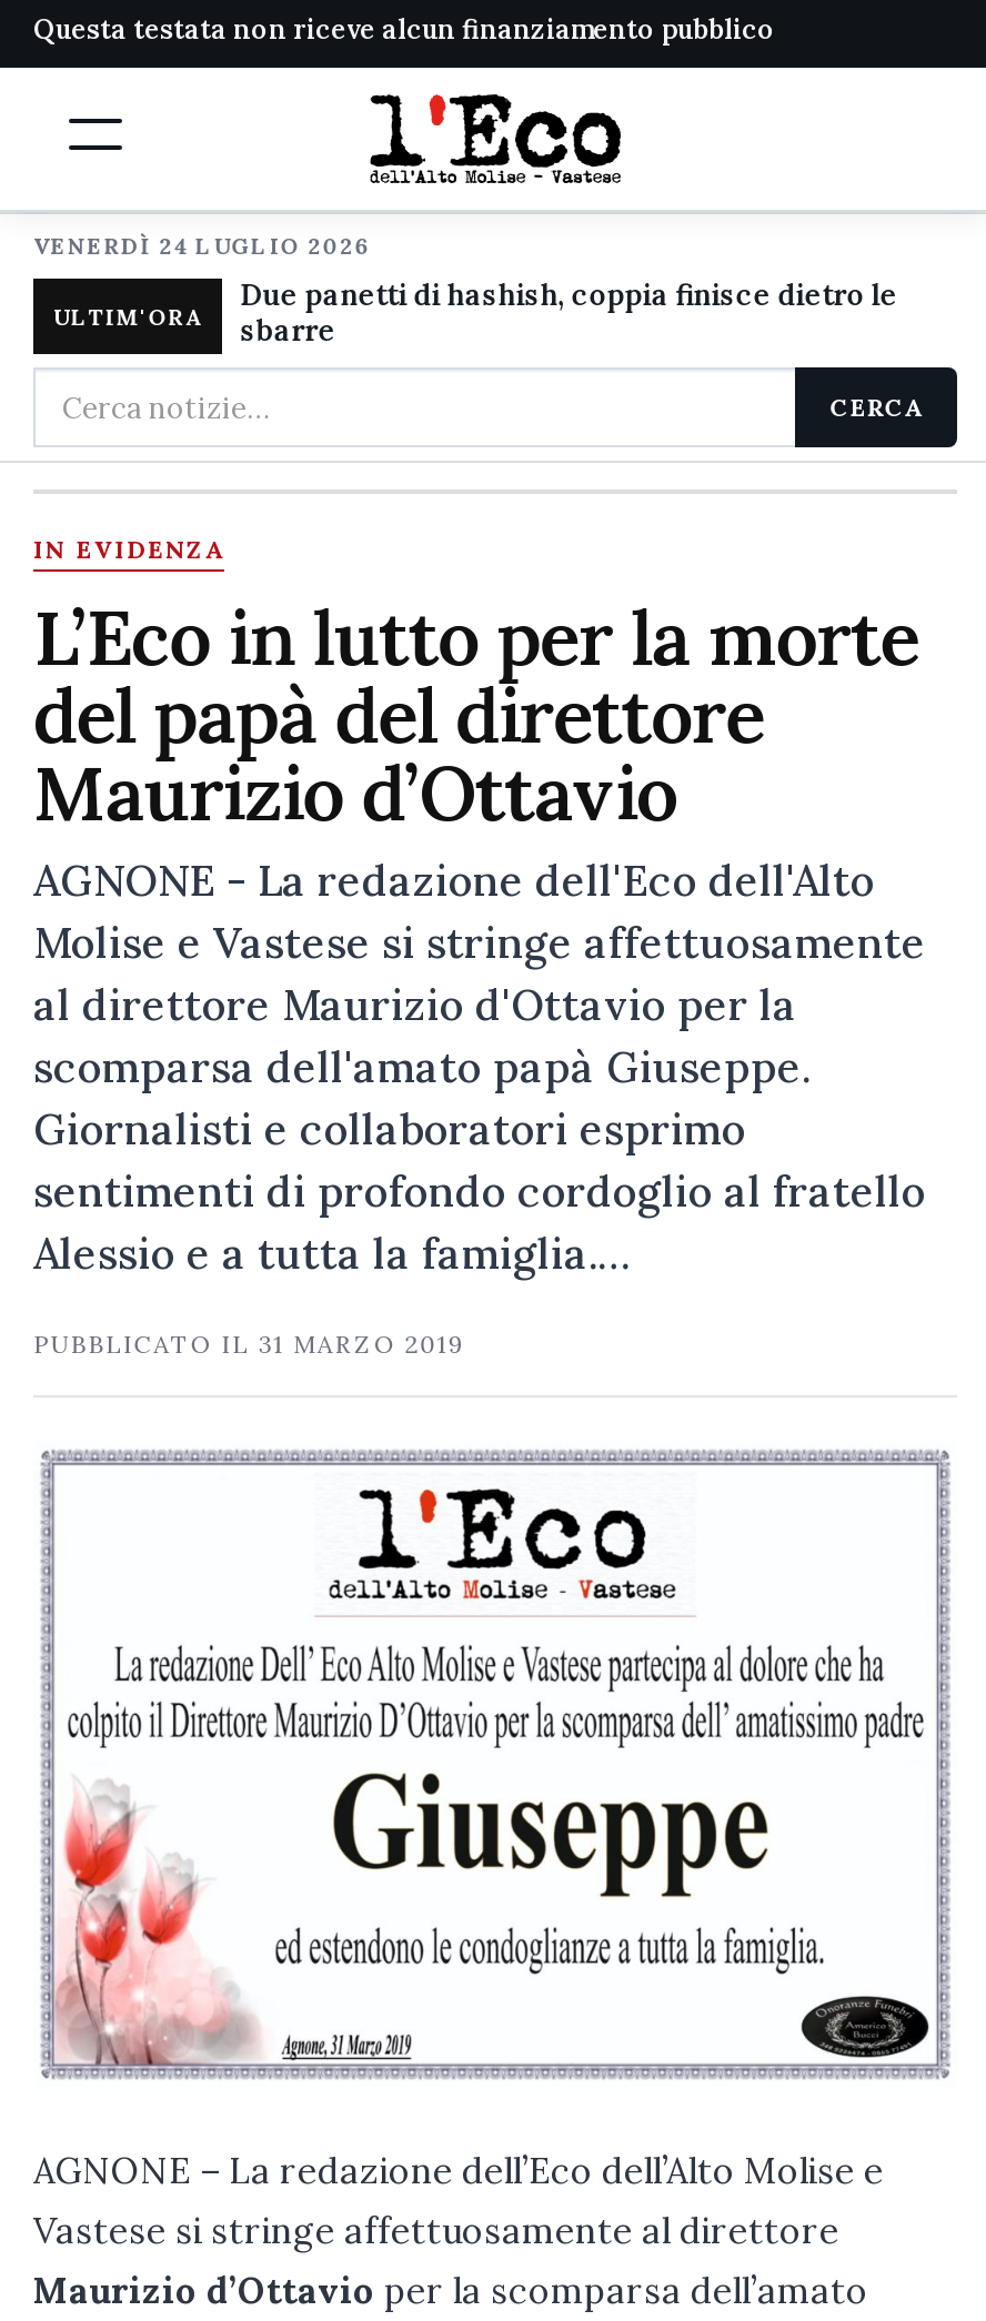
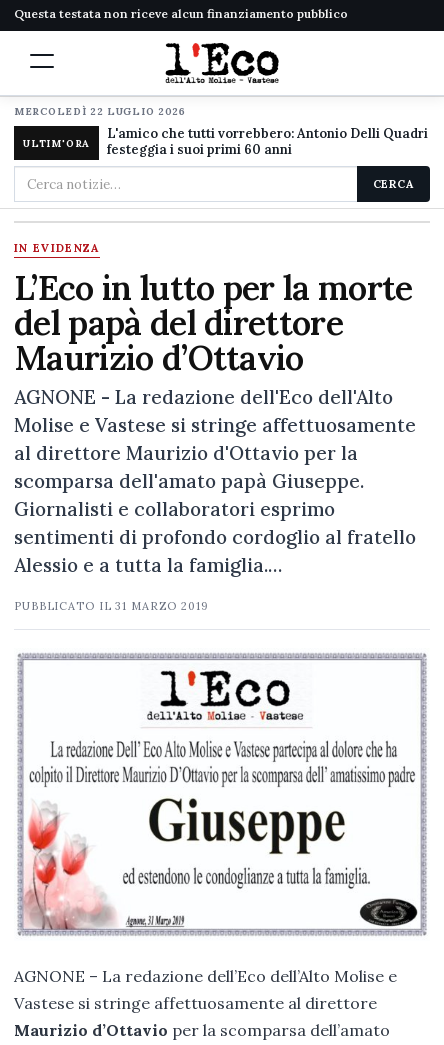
- VENERDÌ 24 LUGLIO 2026
+ MERCOLEDÌ 22 LUGLIO 2026

- Due panetti di hashish, coppia finisce dietro le
- sbarre
+ L'amico che tutti vorrebbero: Antonio Delli Quadri
+ festeggia i suoi primi 60 anni
